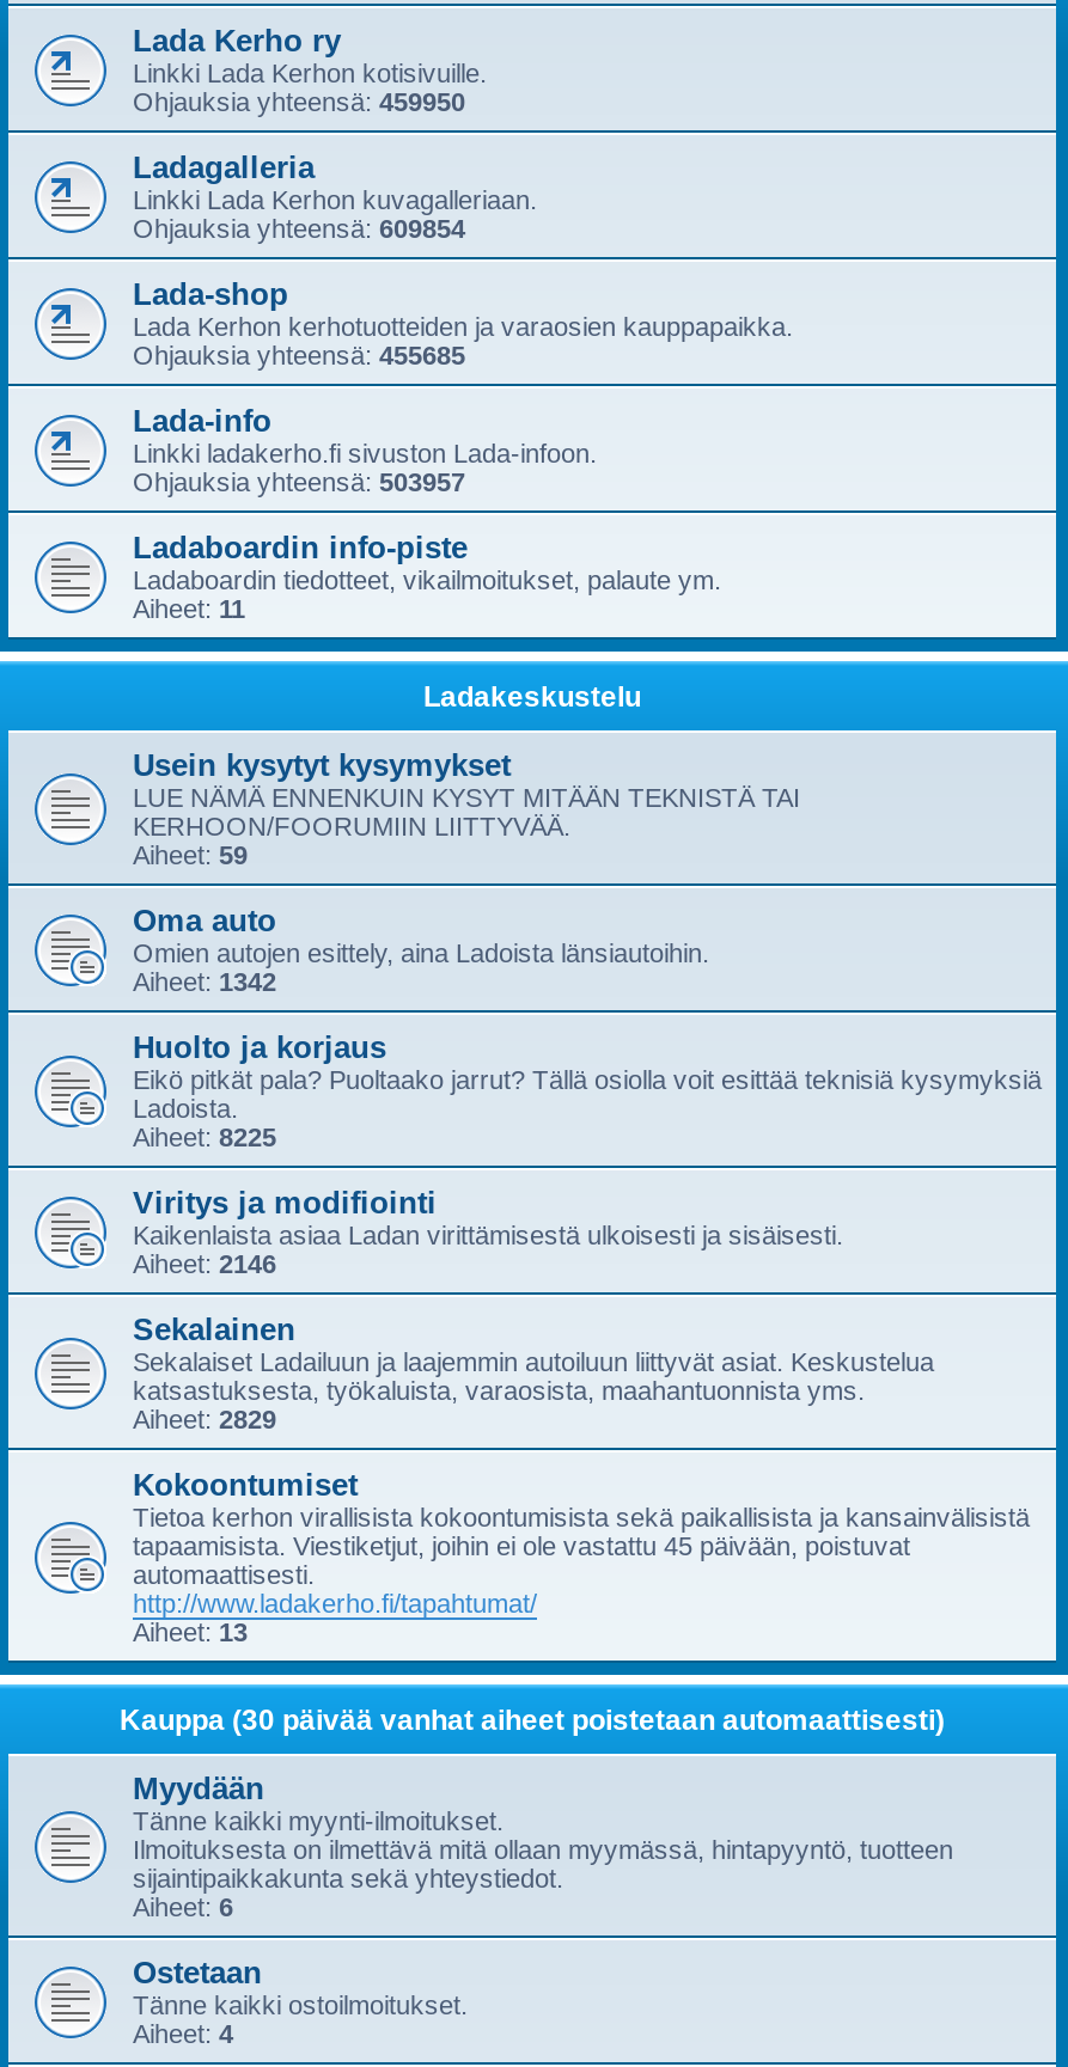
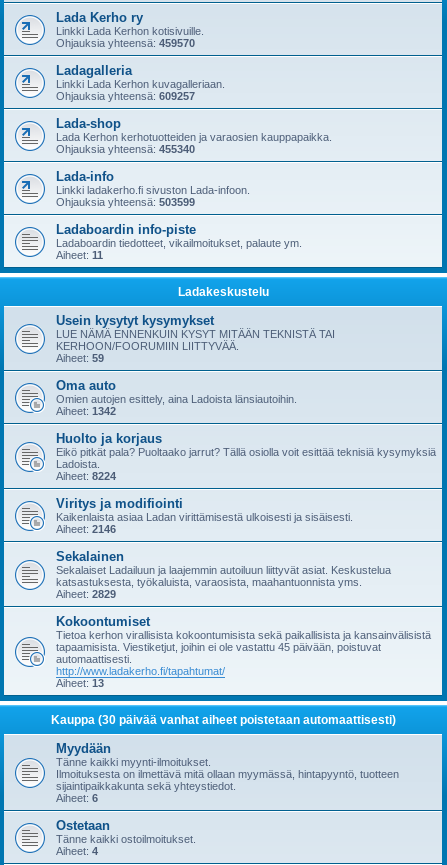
- Ohjauksia yhteensä: 459950
+ Ohjauksia yhteensä: 459570

- Ohjauksia yhteensä: 609854
+ Ohjauksia yhteensä: 609257

- Ohjauksia yhteensä: 455685
+ Ohjauksia yhteensä: 455340

- Ohjauksia yhteensä: 503957
+ Ohjauksia yhteensä: 503599

- Aiheet: 8225
+ Aiheet: 8224
